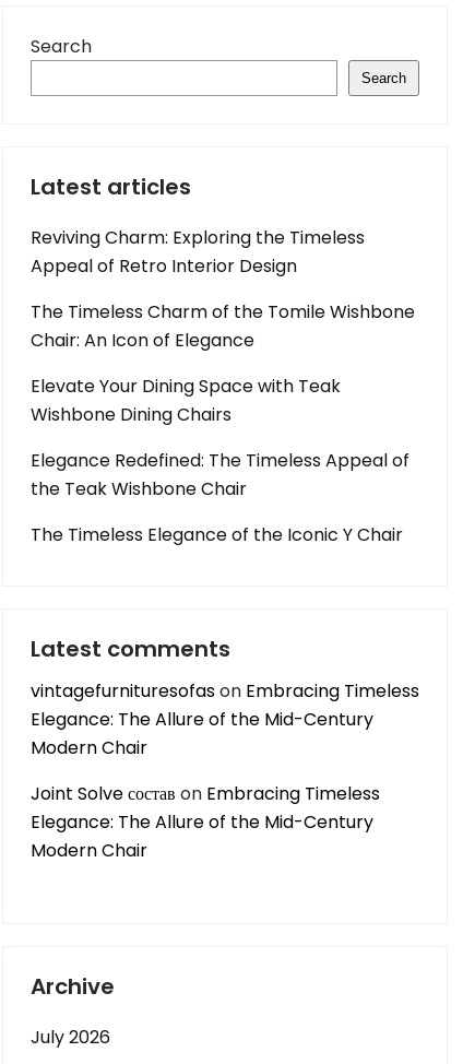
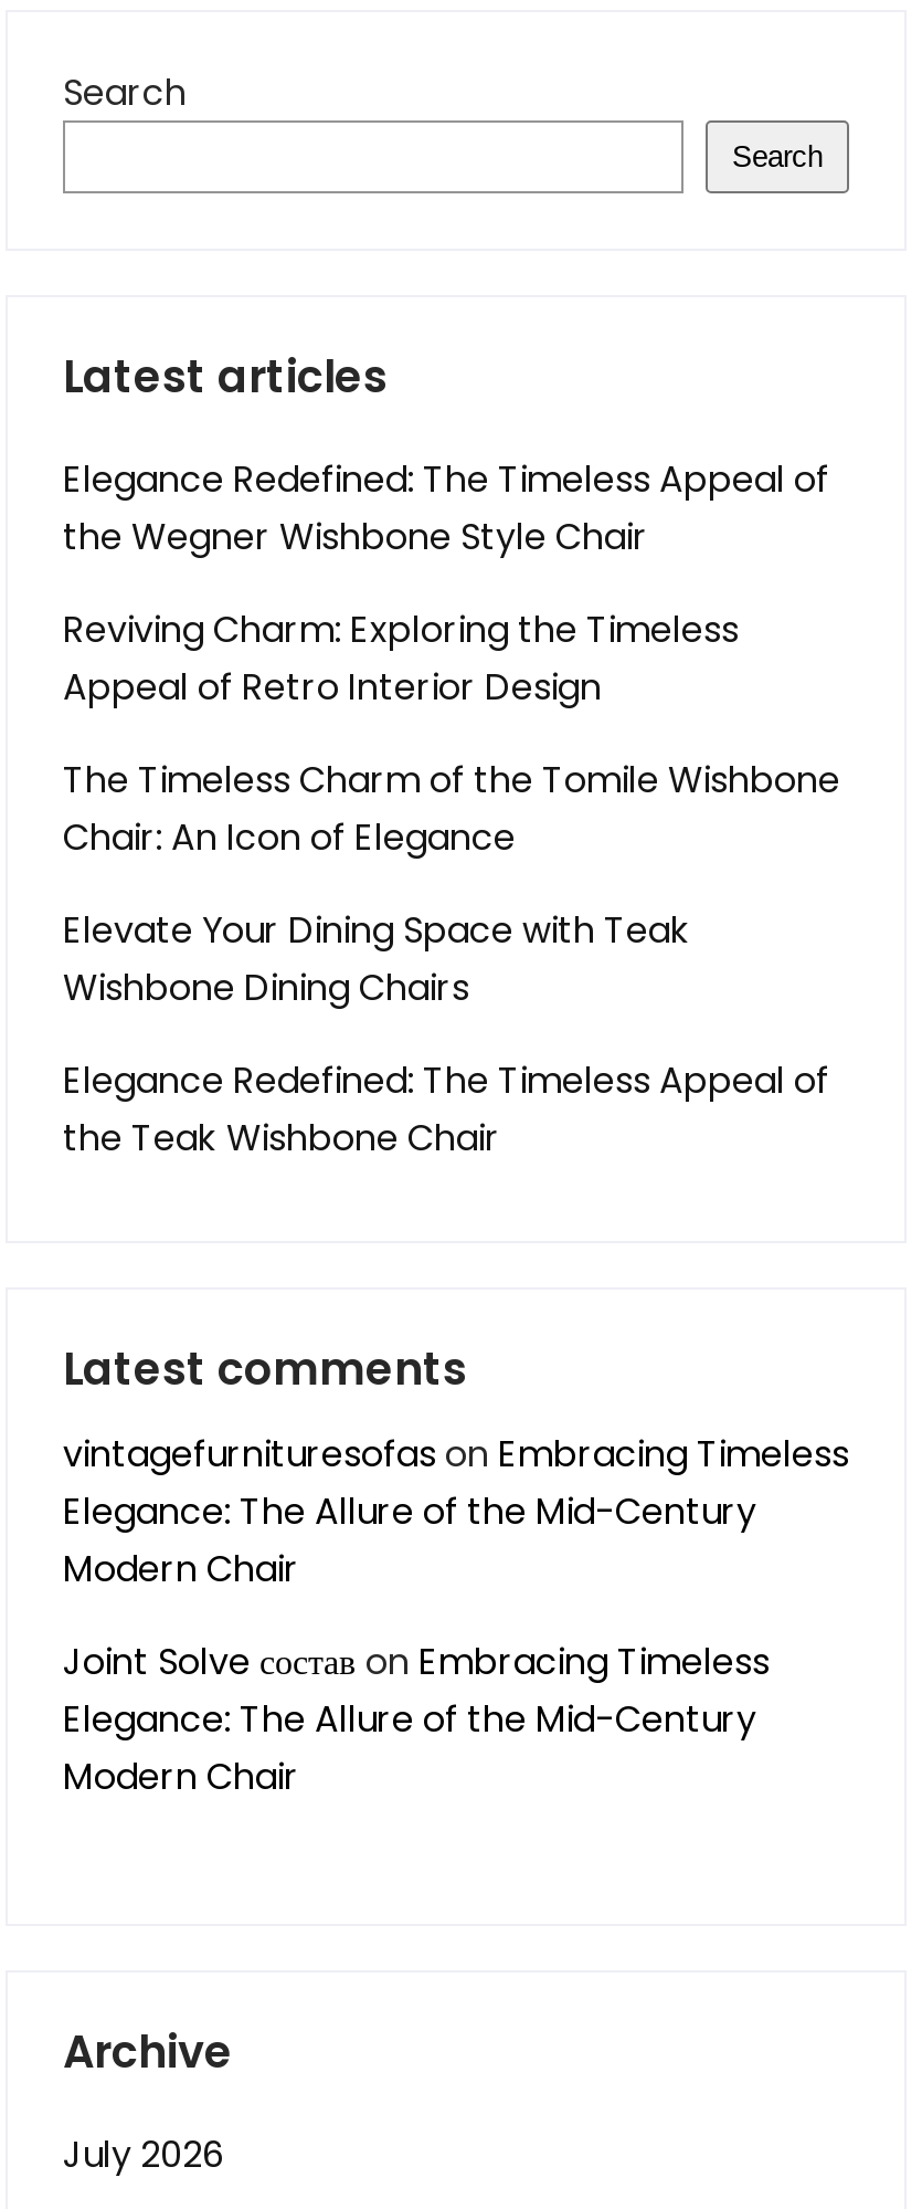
+ Elegance Redefined: The Timeless Appeal of
+ the Wegner Wishbone Style Chair

moved down: Reviving Charm: Exploring the Timeless | Appeal of Retro Interior Design | The Timeless Charm of the Tomile Wishbone | Chair: An Icon of Elegance | Elevate Your Dining Space with Teak | Wishbone Dining Chairs | Elegance Redefined: The Timeless Appeal of | the Teak Wishbone Chair

- The Timeless Elegance of the Iconic Y Chair
